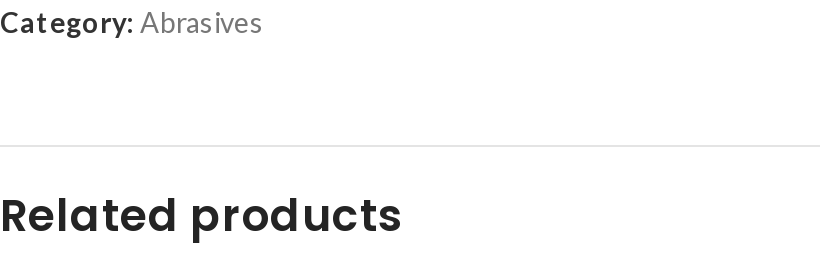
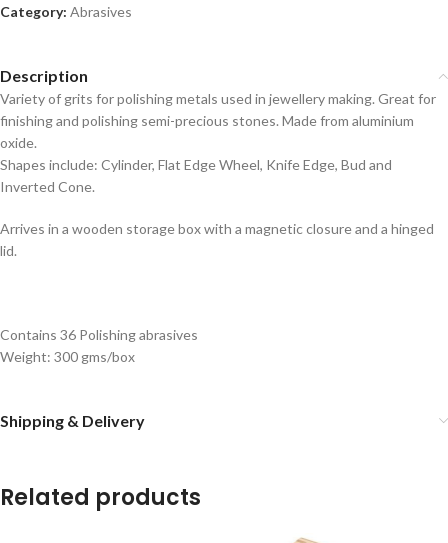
+ Description
+ Variety of grits for polishing metals used in jewellery making. Great for
+ finishing and polishing semi-precious stones. Made from aluminium
+ oxide.
+ Shapes include: Cylinder, Flat Edge Wheel, Knife Edge, Bud and
+ Inverted Cone.
+ Arrives in a wooden storage box with a magnetic closure and a hinged
+ lid.

+ Contains 36 Polishing abrasives
+ Weight: 300 gms/box
+ Shipping & Delivery
